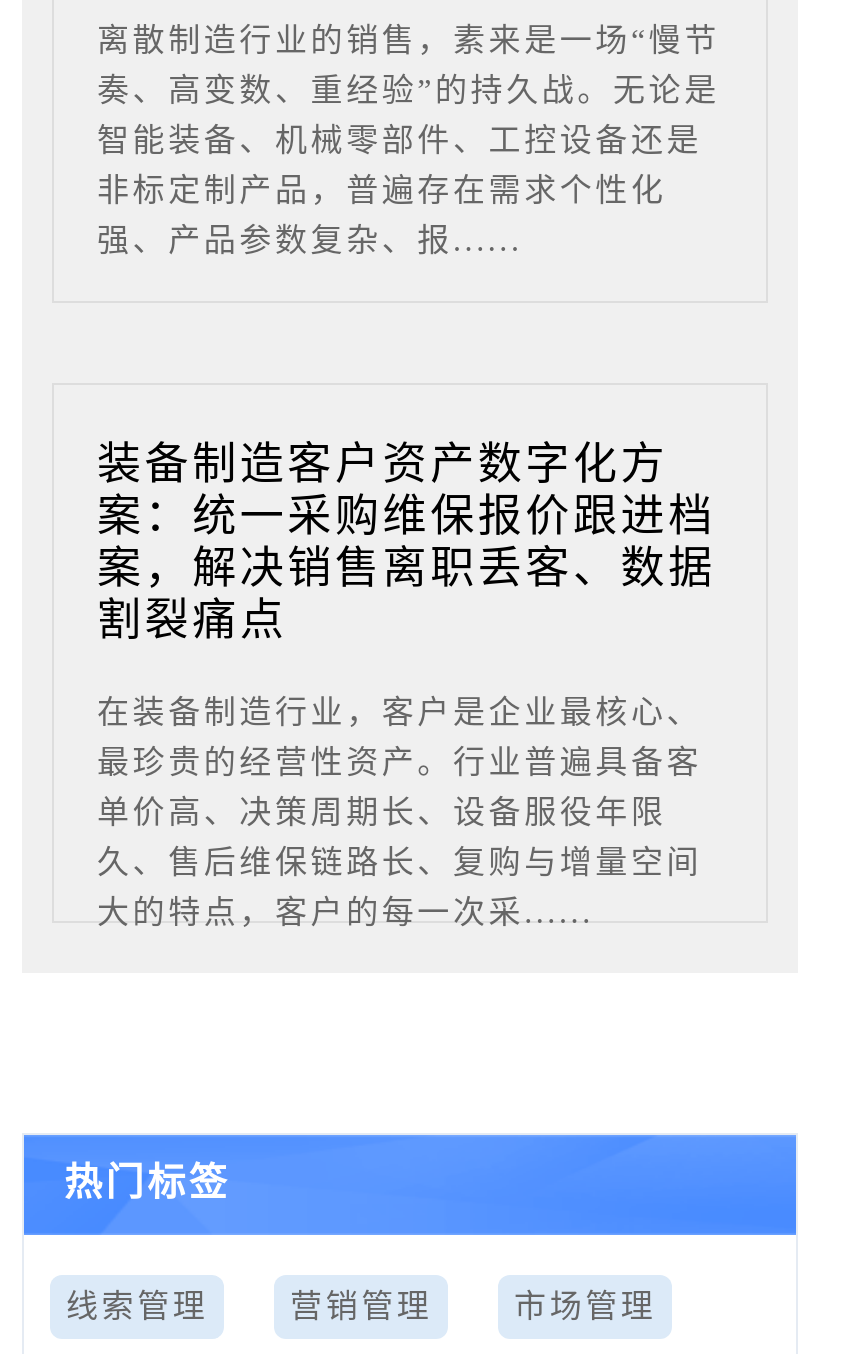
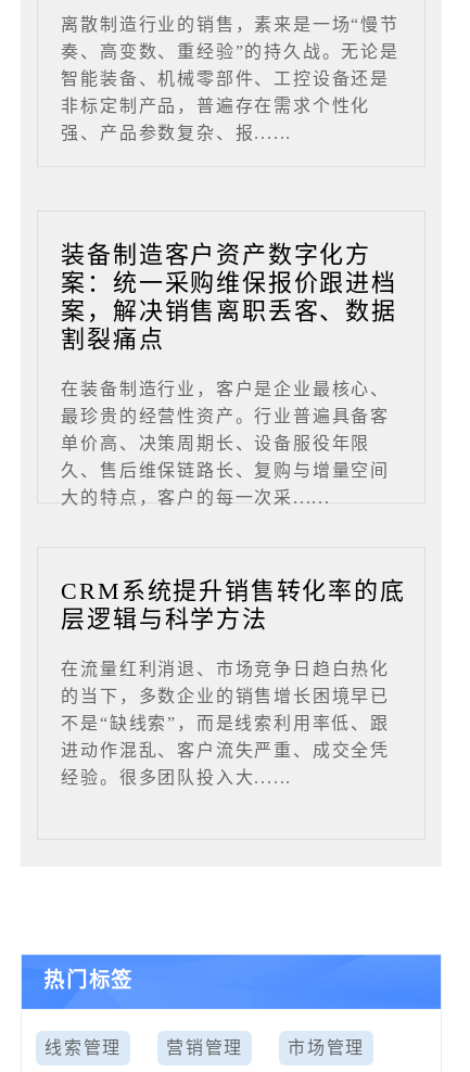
+ CRM系统提升销售转化率的底
+ 层逻辑与科学方法
+ 在流量红利消退、市场竞争日趋白热化
+ 的当下，多数企业的销售增长困境早已
+ 不是“缺线索”，而是线索利用率低、跟
+ 进动作混乱、客户流失严重、成交全凭
+ 经验。很多团队投入大......
